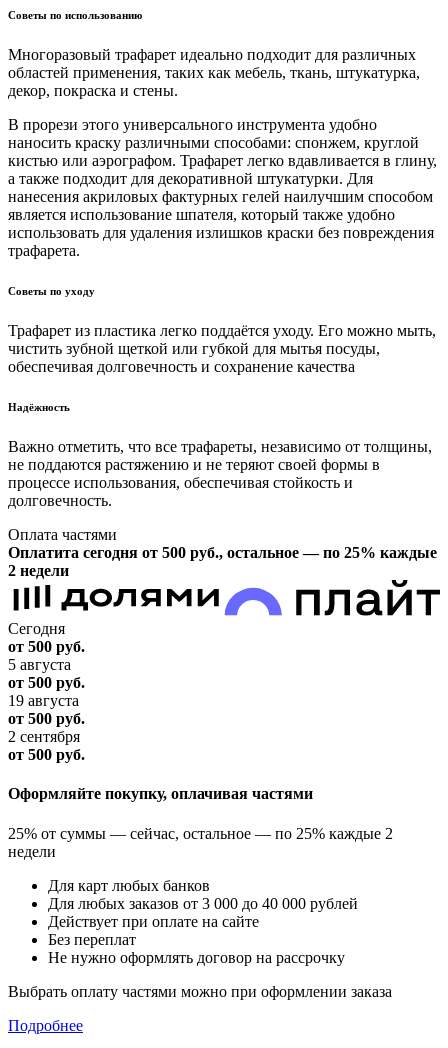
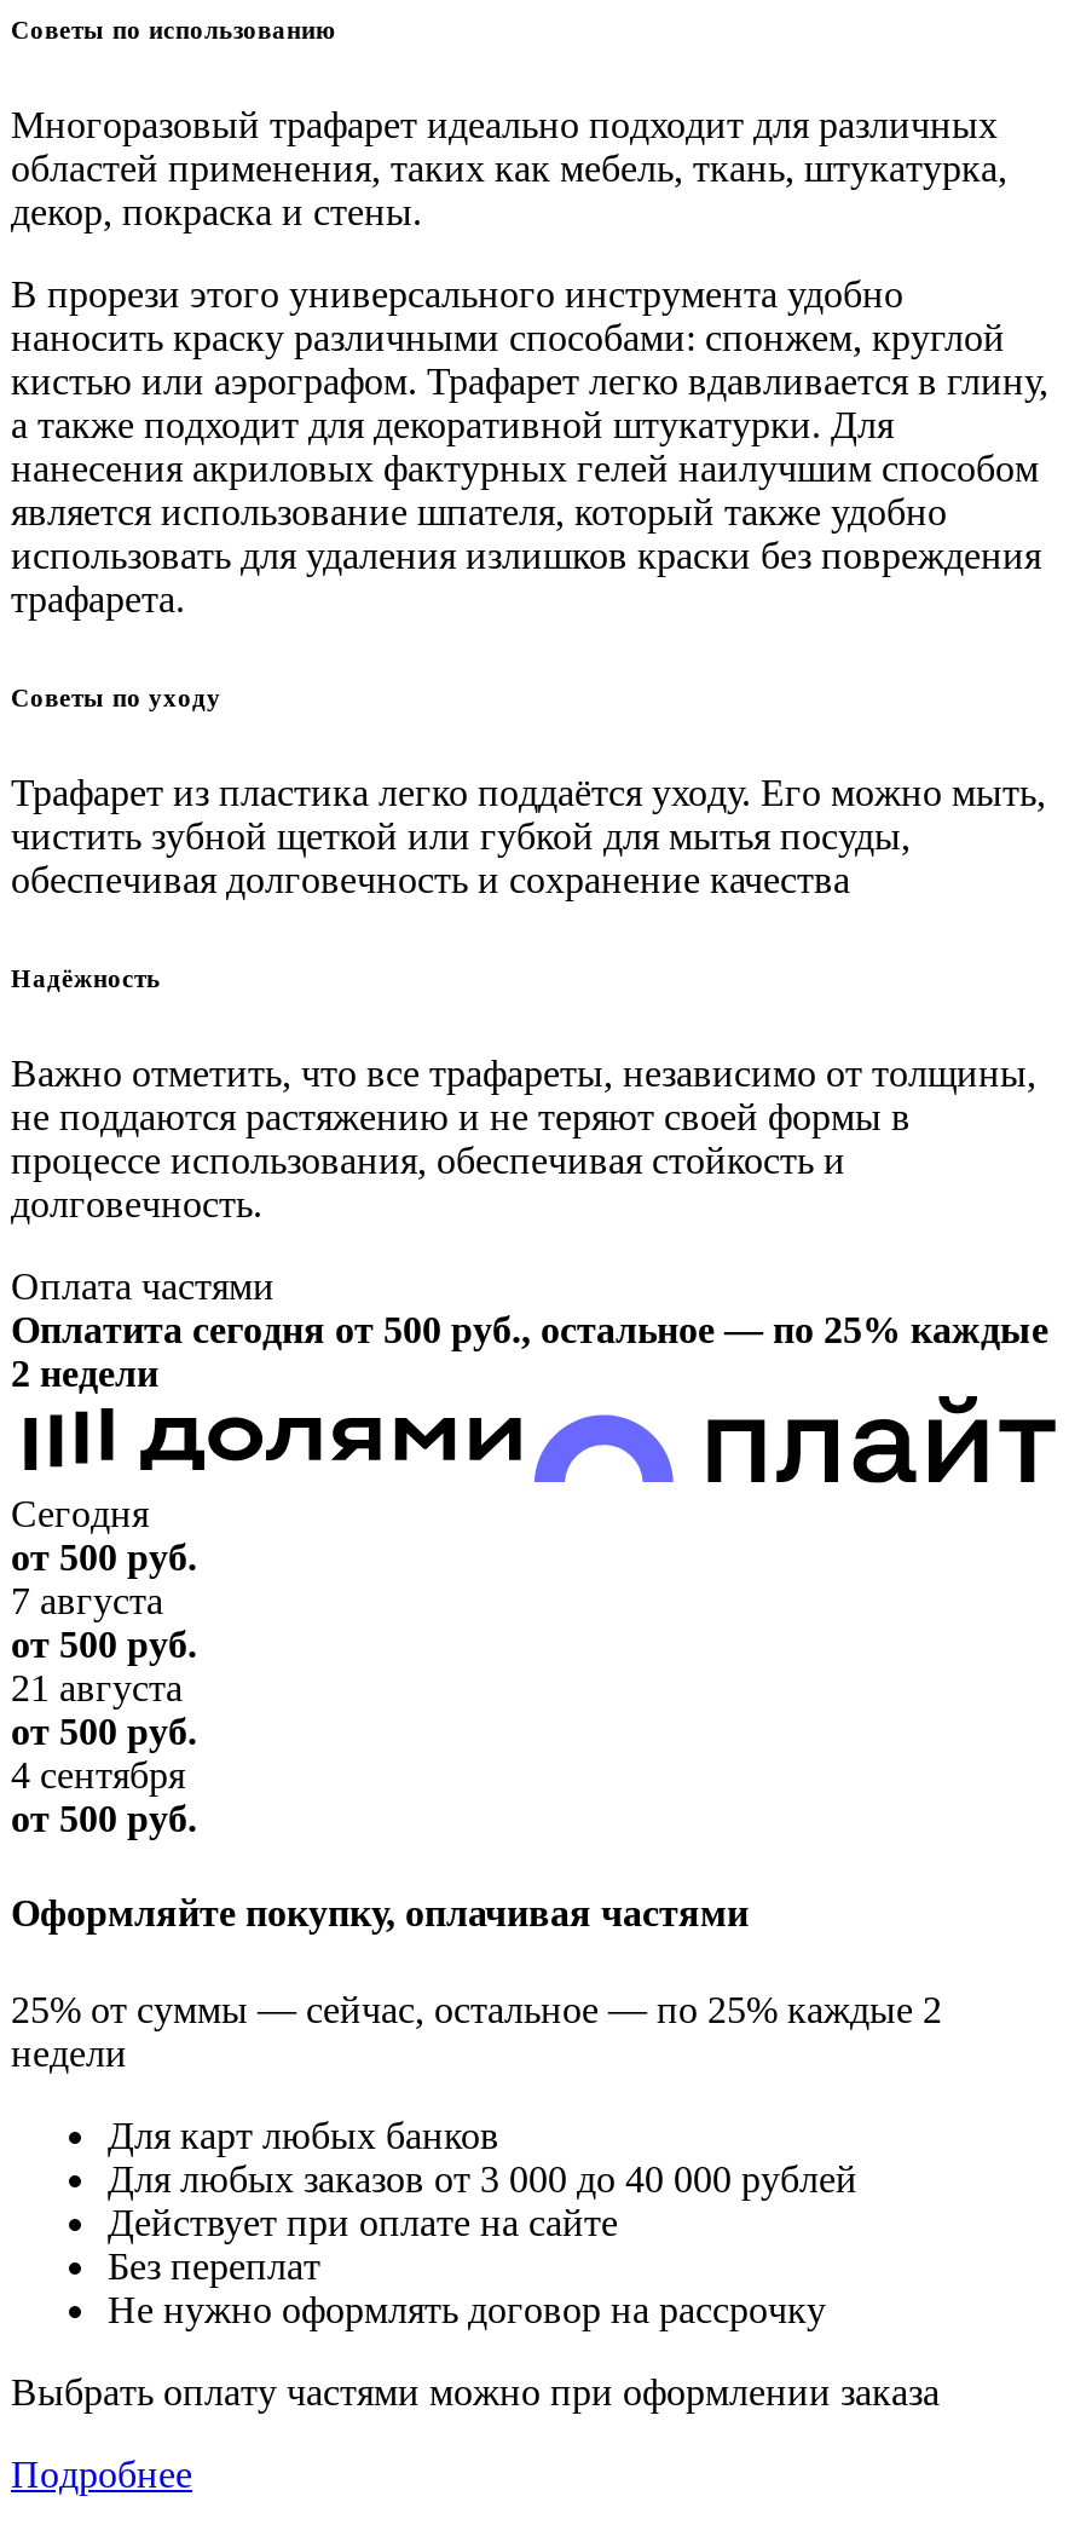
- 5 августа
+ 7 августа

- 19 августа
+ 21 августа

- 2 сентября
+ 4 сентября
